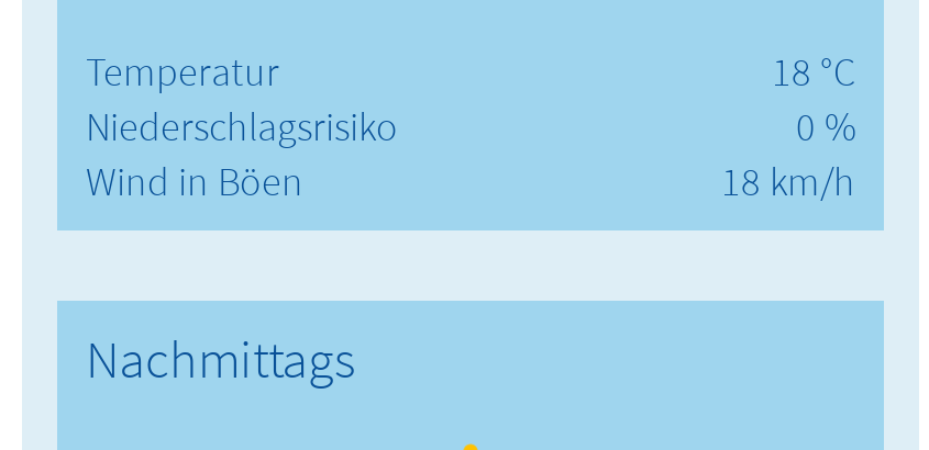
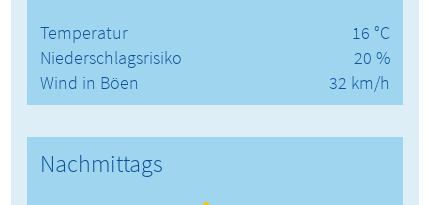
- 18 °C
+ 16 °C

- 0 %
+ 20 %

- 18 km/h
+ 32 km/h
